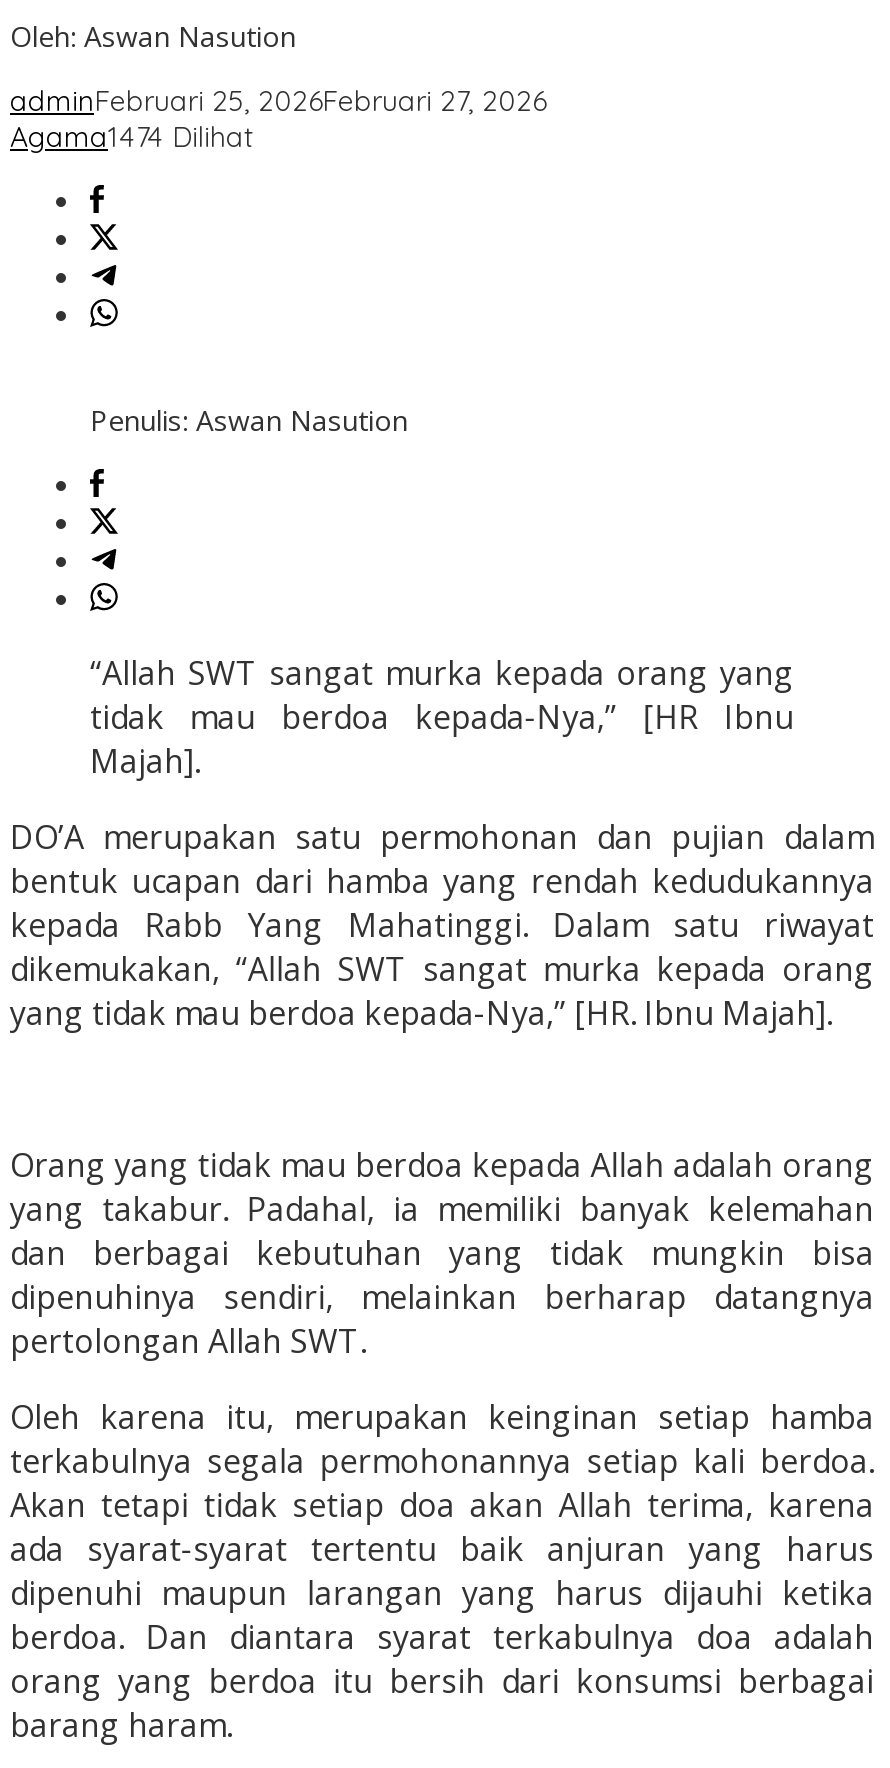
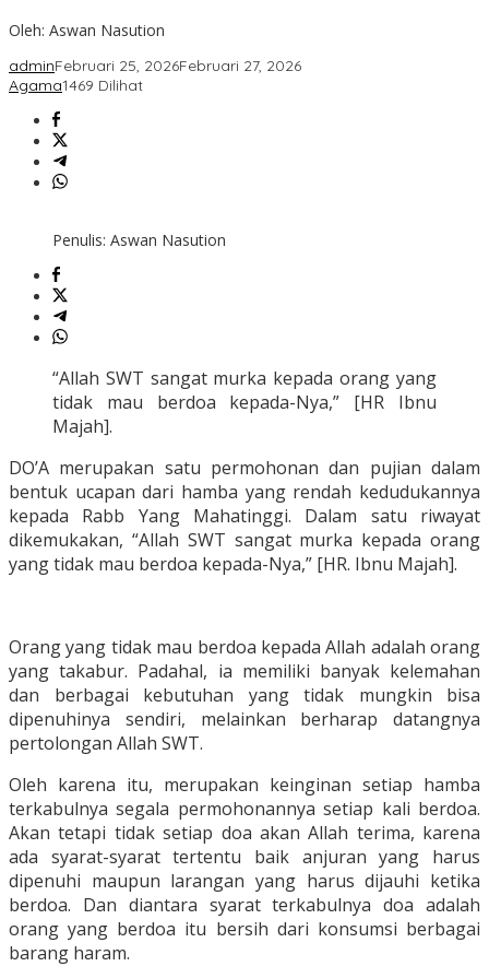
- Agama1474 Dilihat
+ Agama1469 Dilihat
